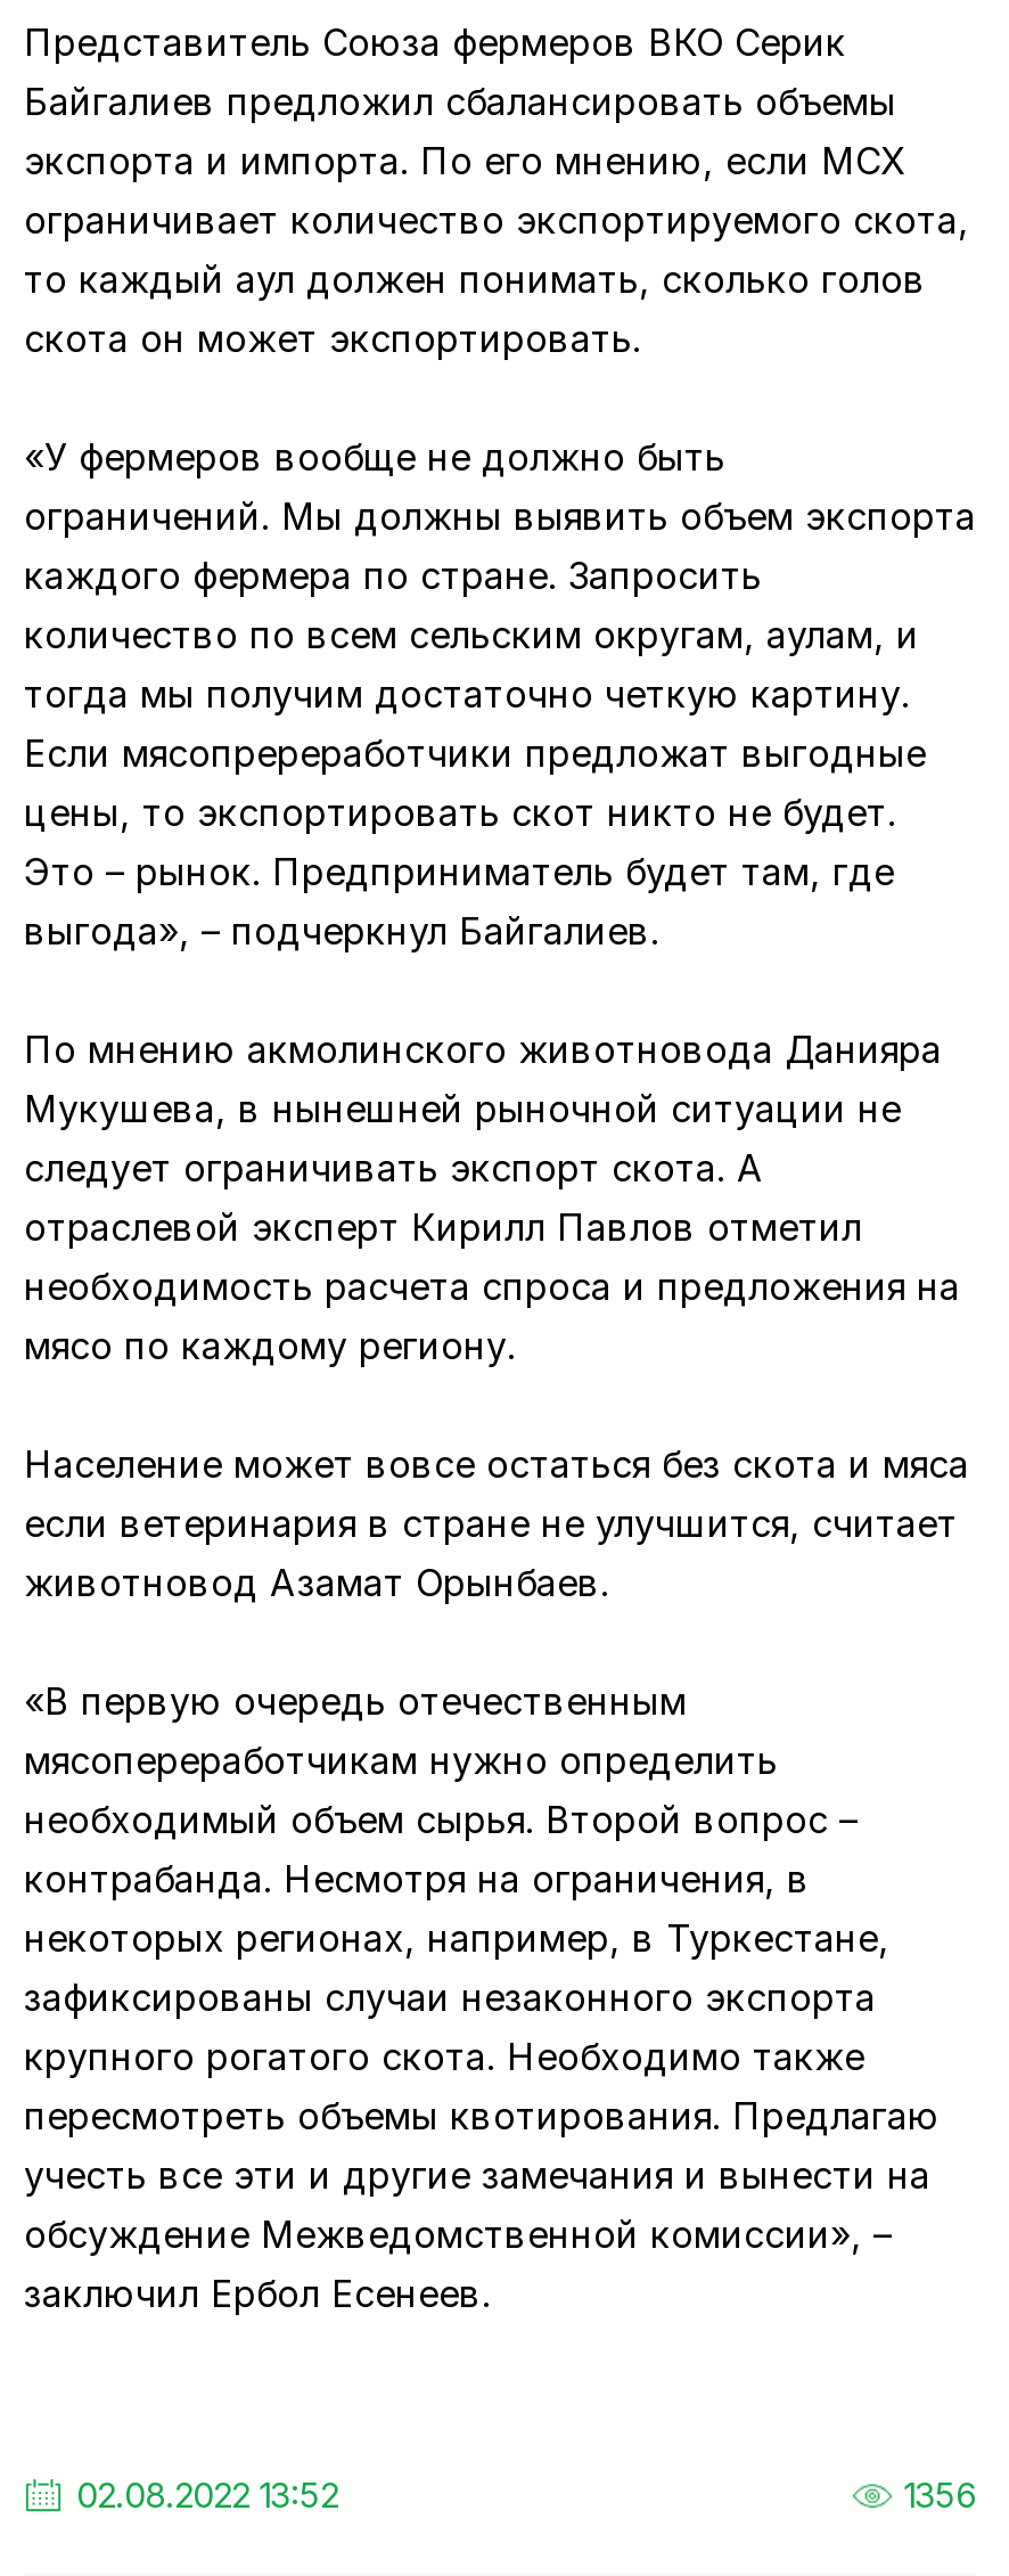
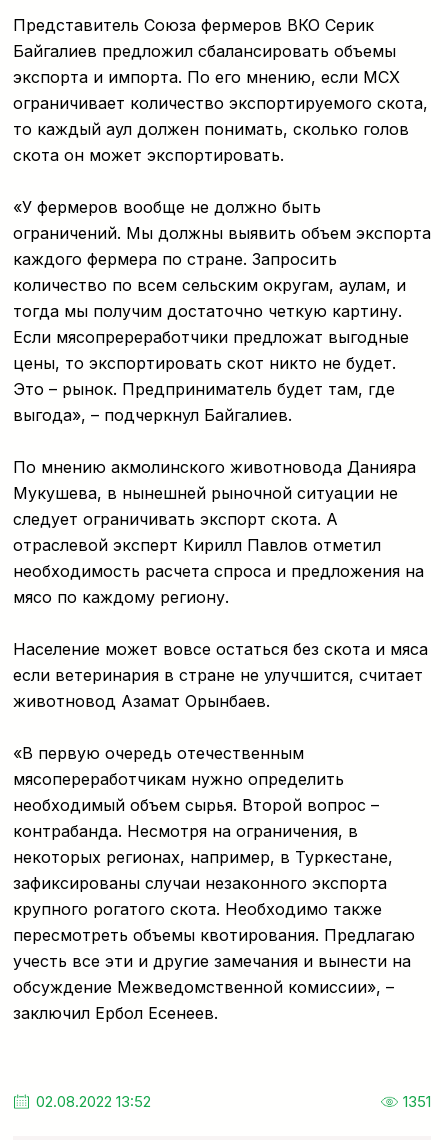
- 1356
+ 1351
